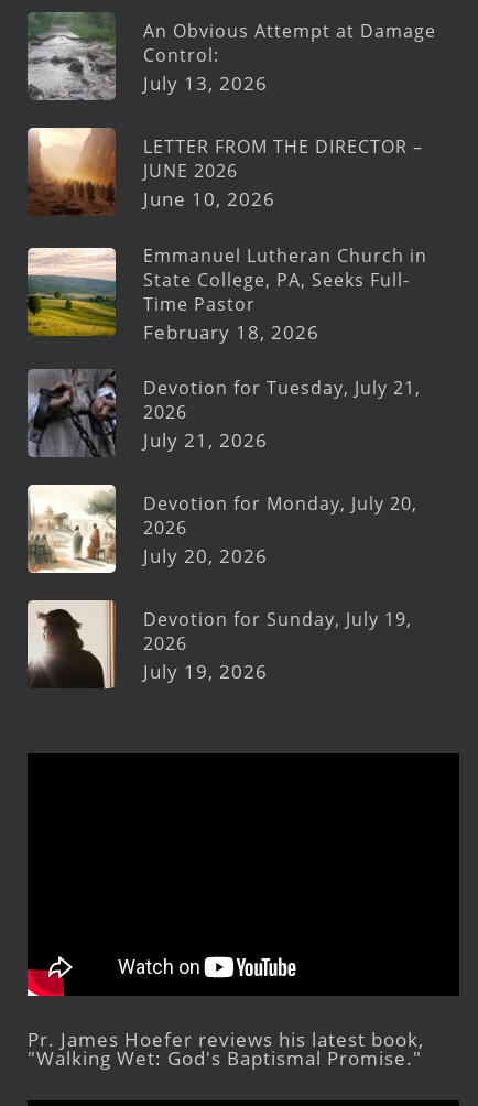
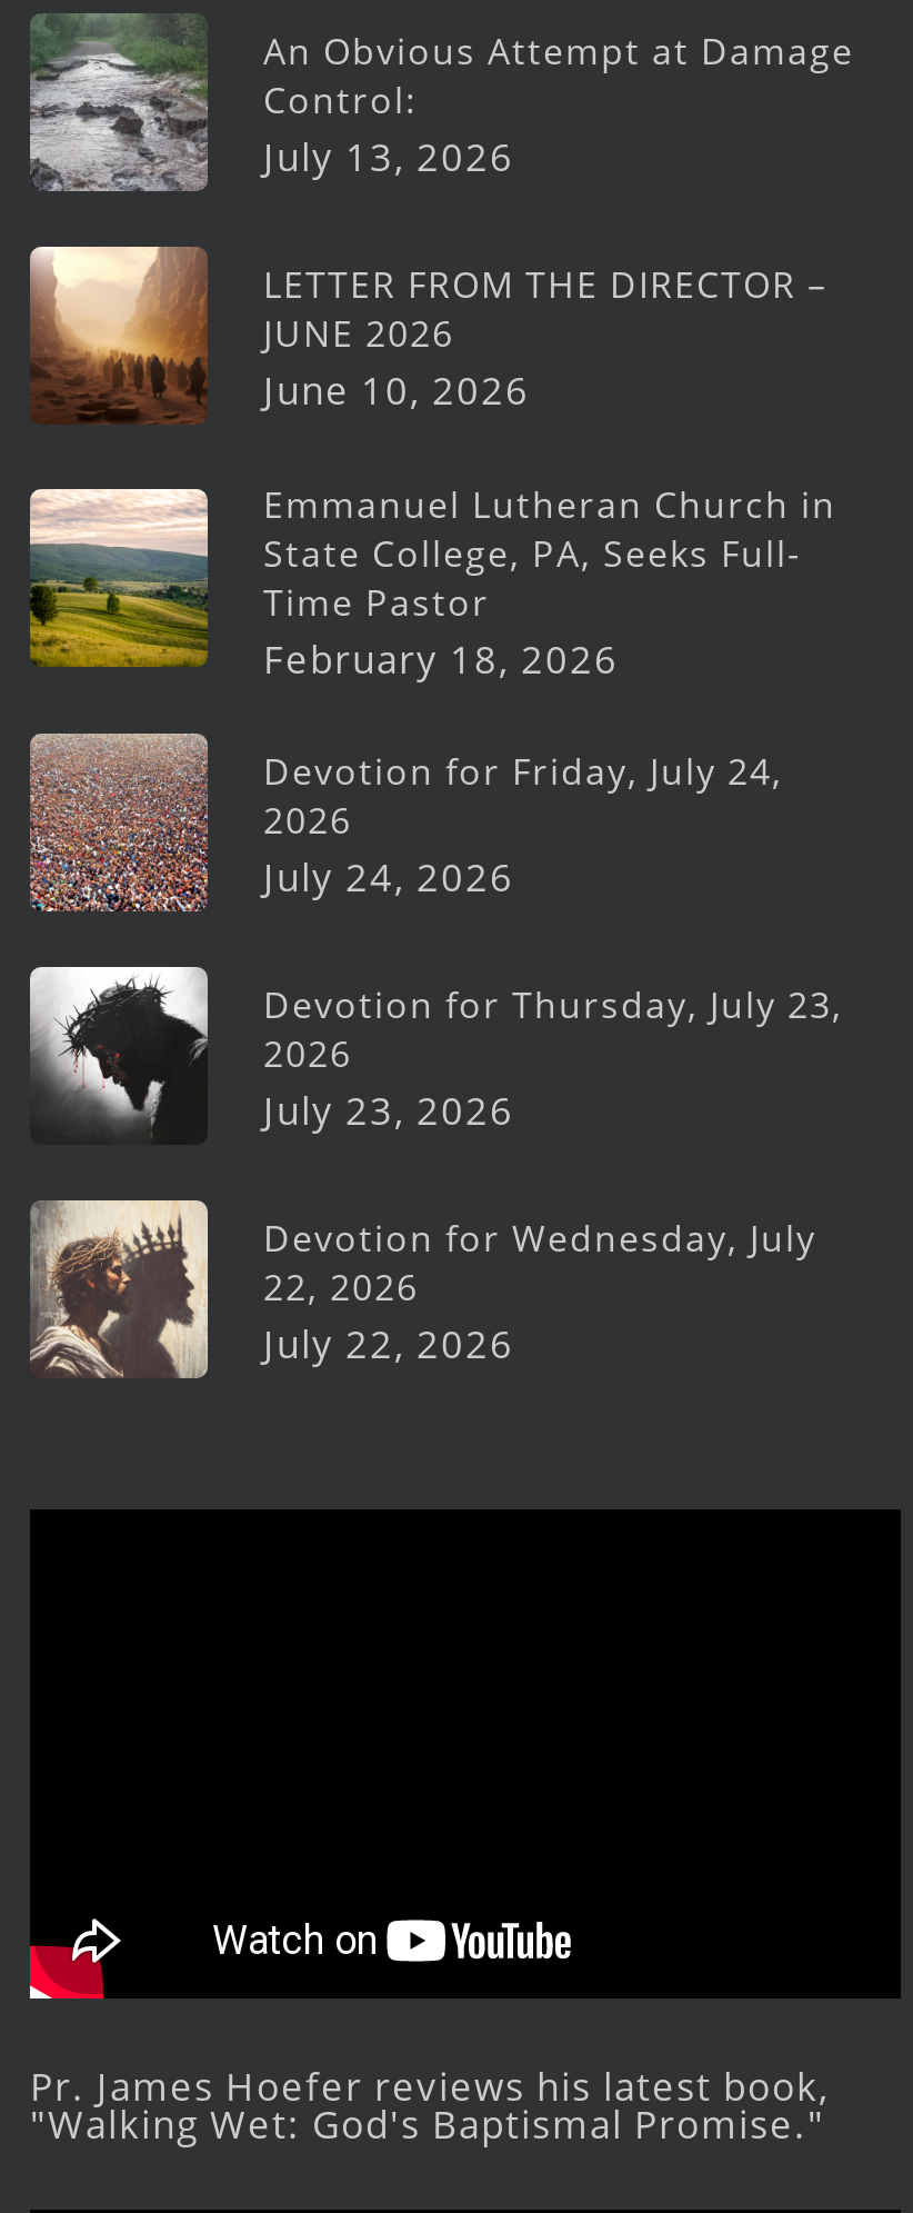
- [image]
- Devotion for Tuesday, July 21,
+ [image]
+ Devotion for Friday, July 24,

- July 21, 2026
+ July 24, 2026

- [image]
- Devotion for Monday, July 20,
+ [image]
+ Devotion for Thursday, July 23,

- July 20, 2026
+ July 23, 2026

- [image]
- Devotion for Sunday, July 19,
- 2026
- July 19, 2026
+ [image]
+ Devotion for Wednesday, July
+ 22, 2026
+ July 22, 2026
